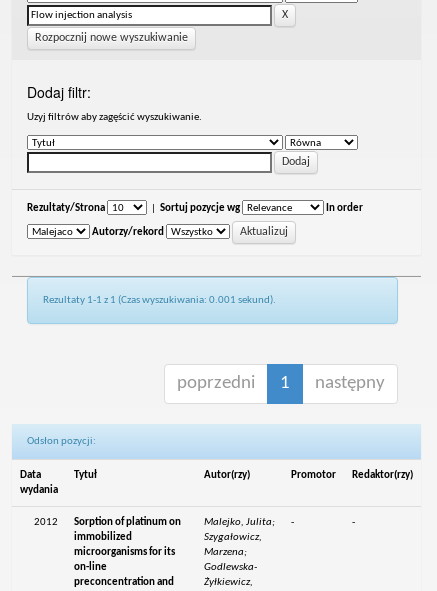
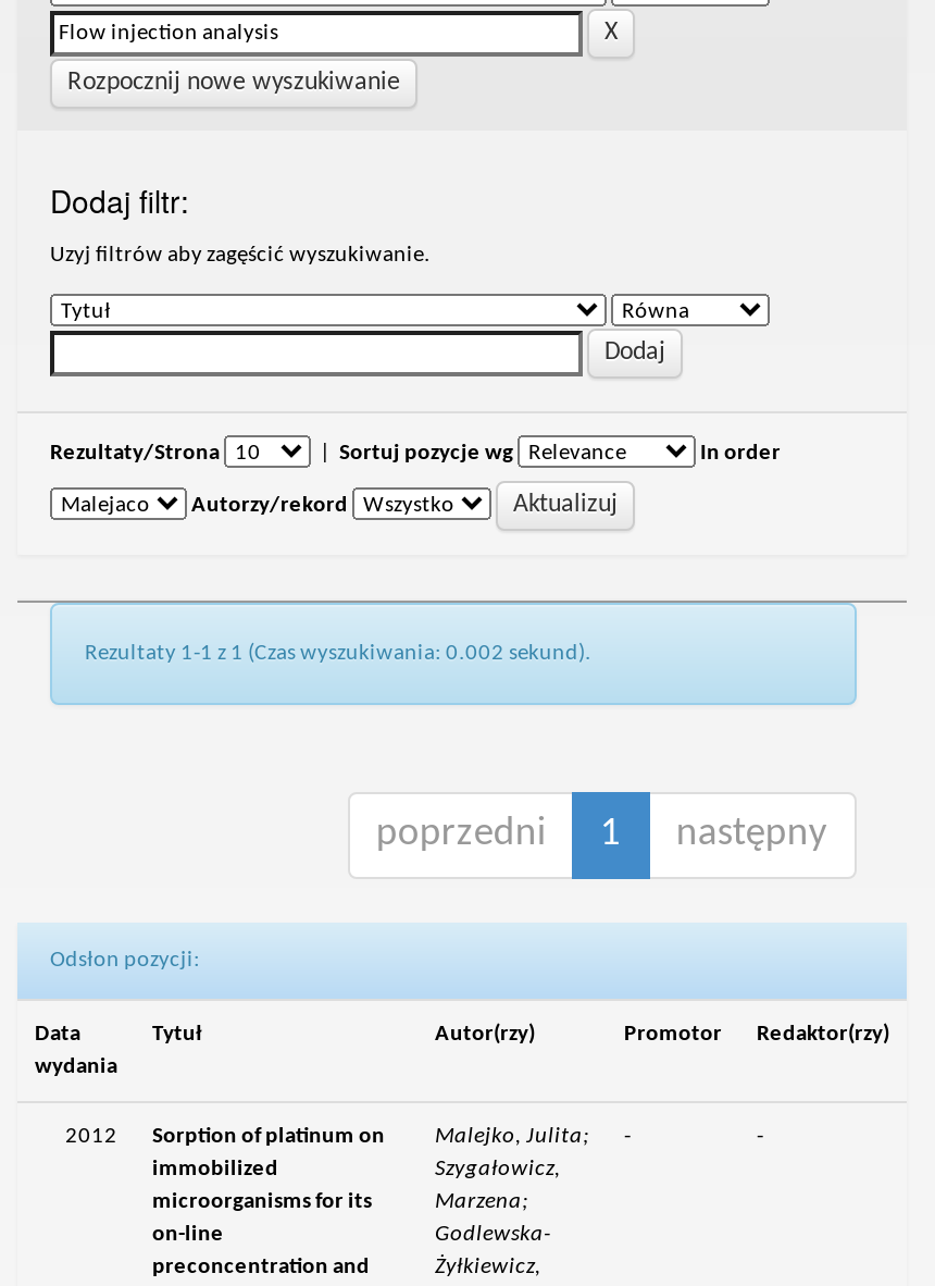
- Rezultaty 1-1 z 1 (Czas wyszukiwania: 0.001 sekund).
+ Rezultaty 1-1 z 1 (Czas wyszukiwania: 0.002 sekund).
